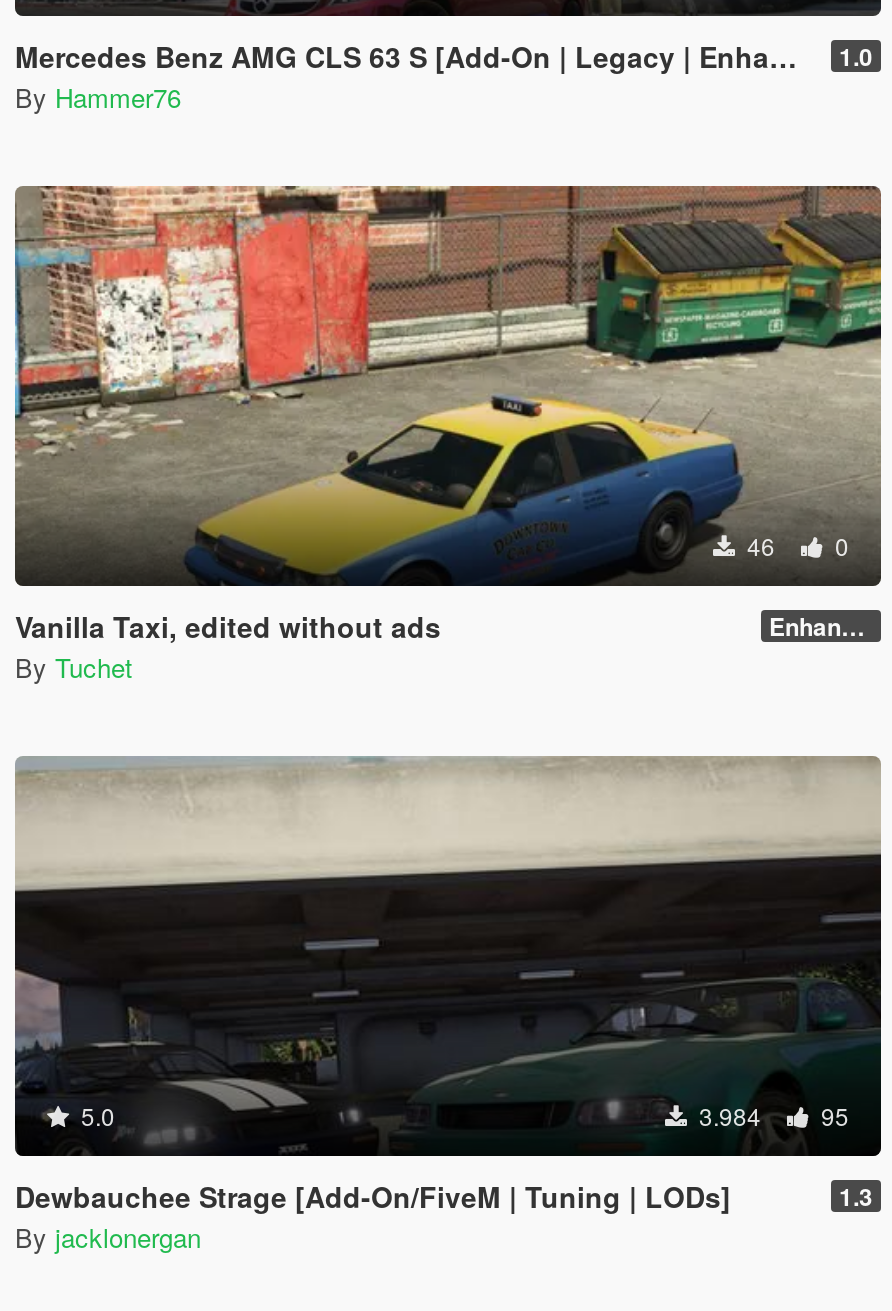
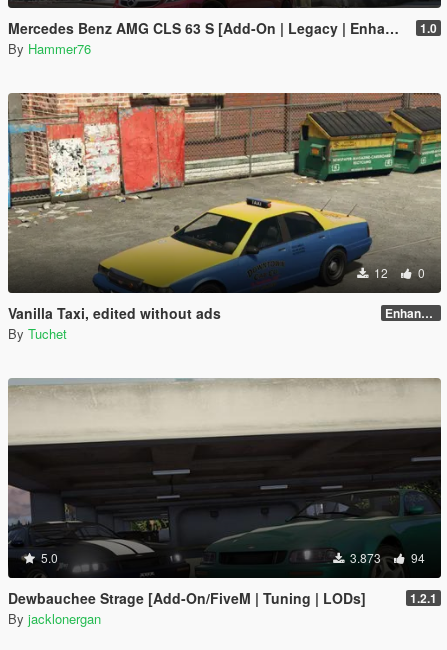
- 46 0
+ 12 0

- 3.984
+ 3.873

- 95
+ 94

- 1.3
+ 1.2.1
